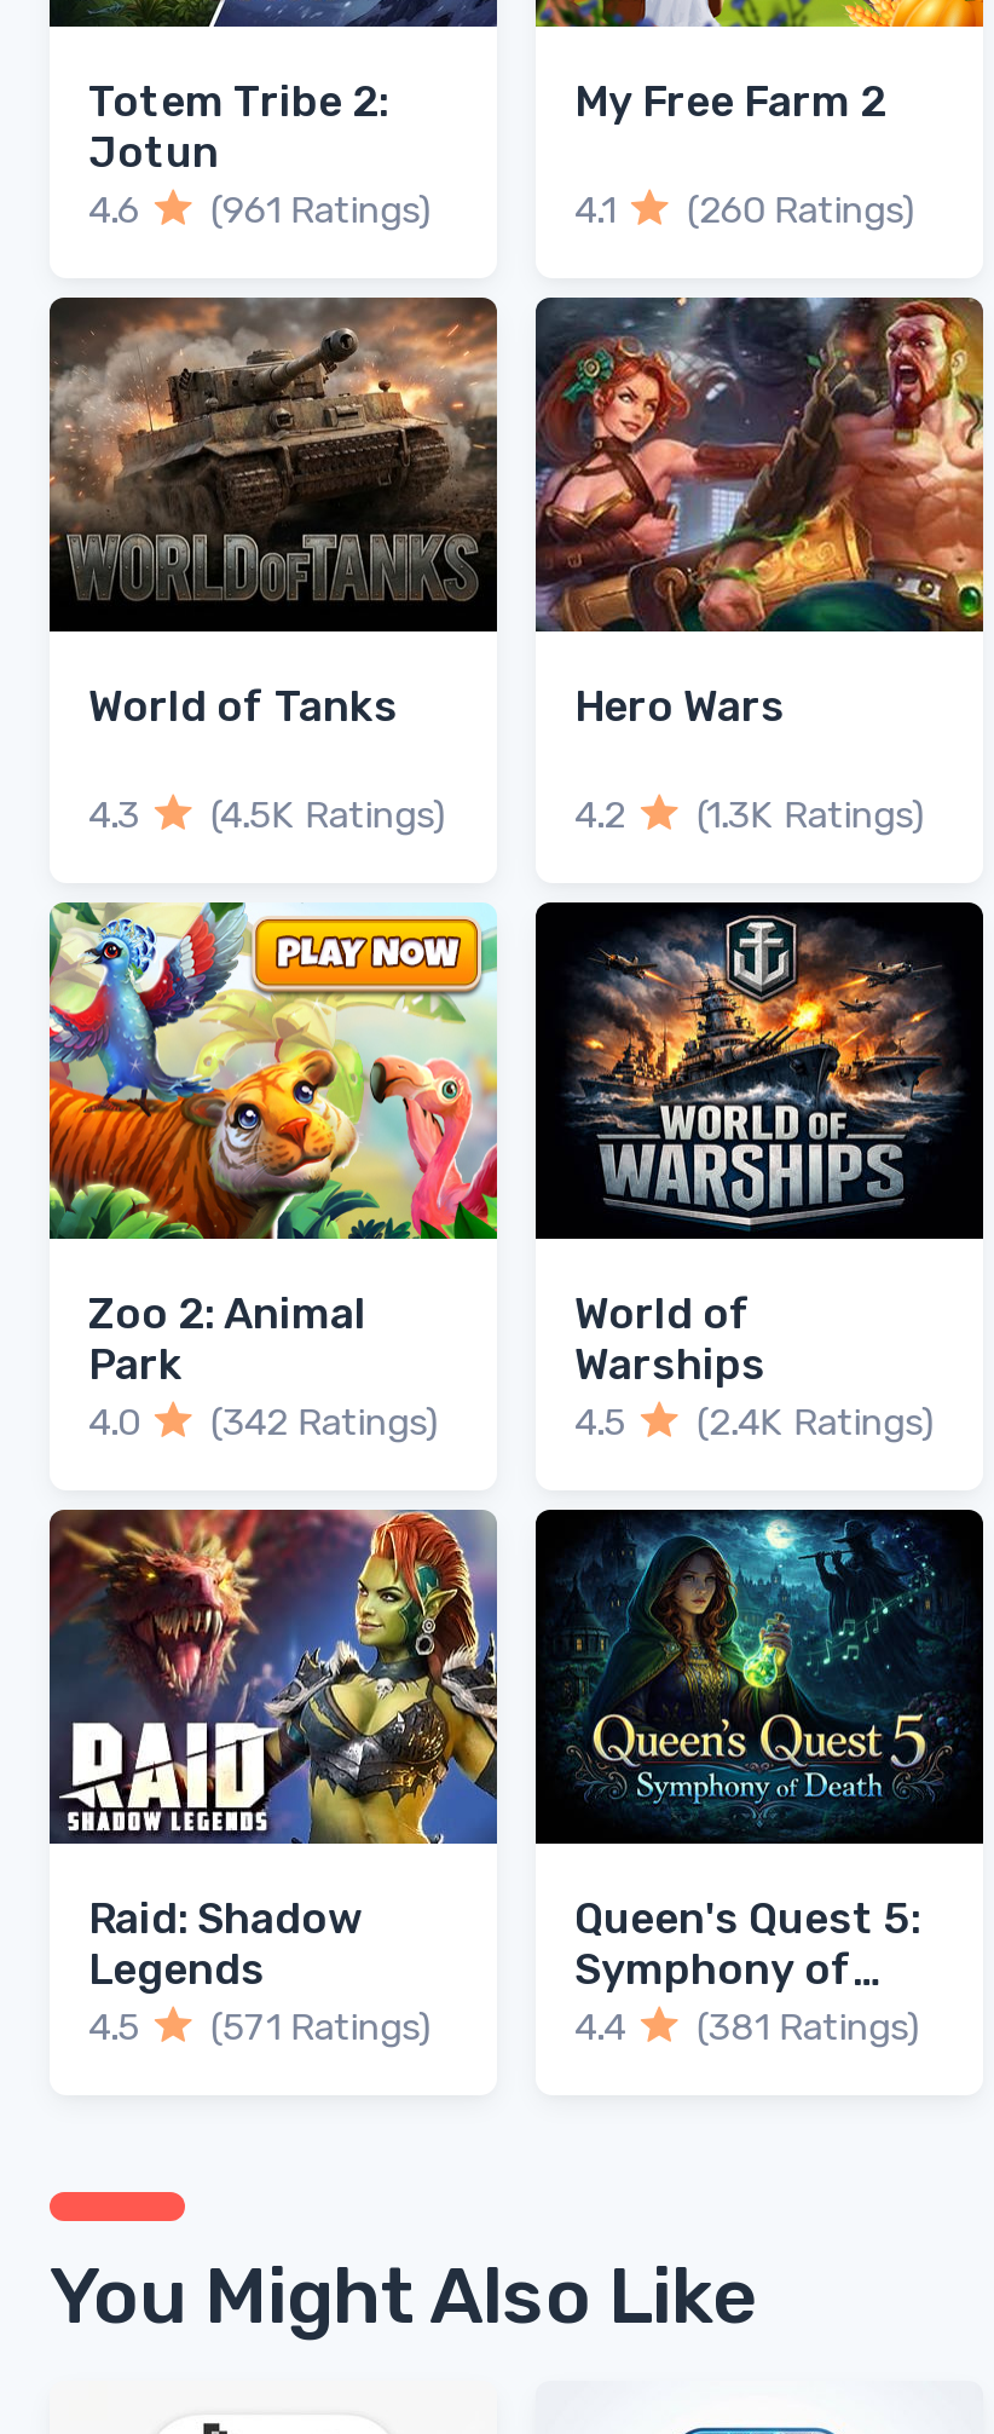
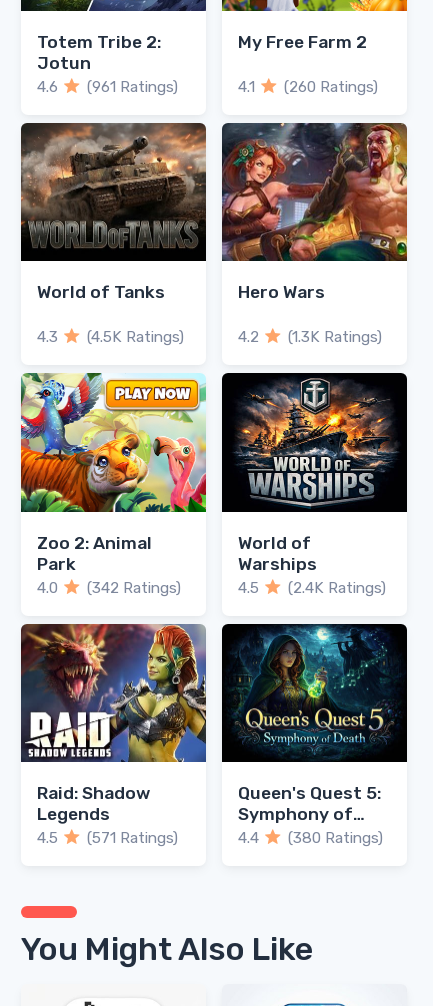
- (381 Ratings)
+ (380 Ratings)
